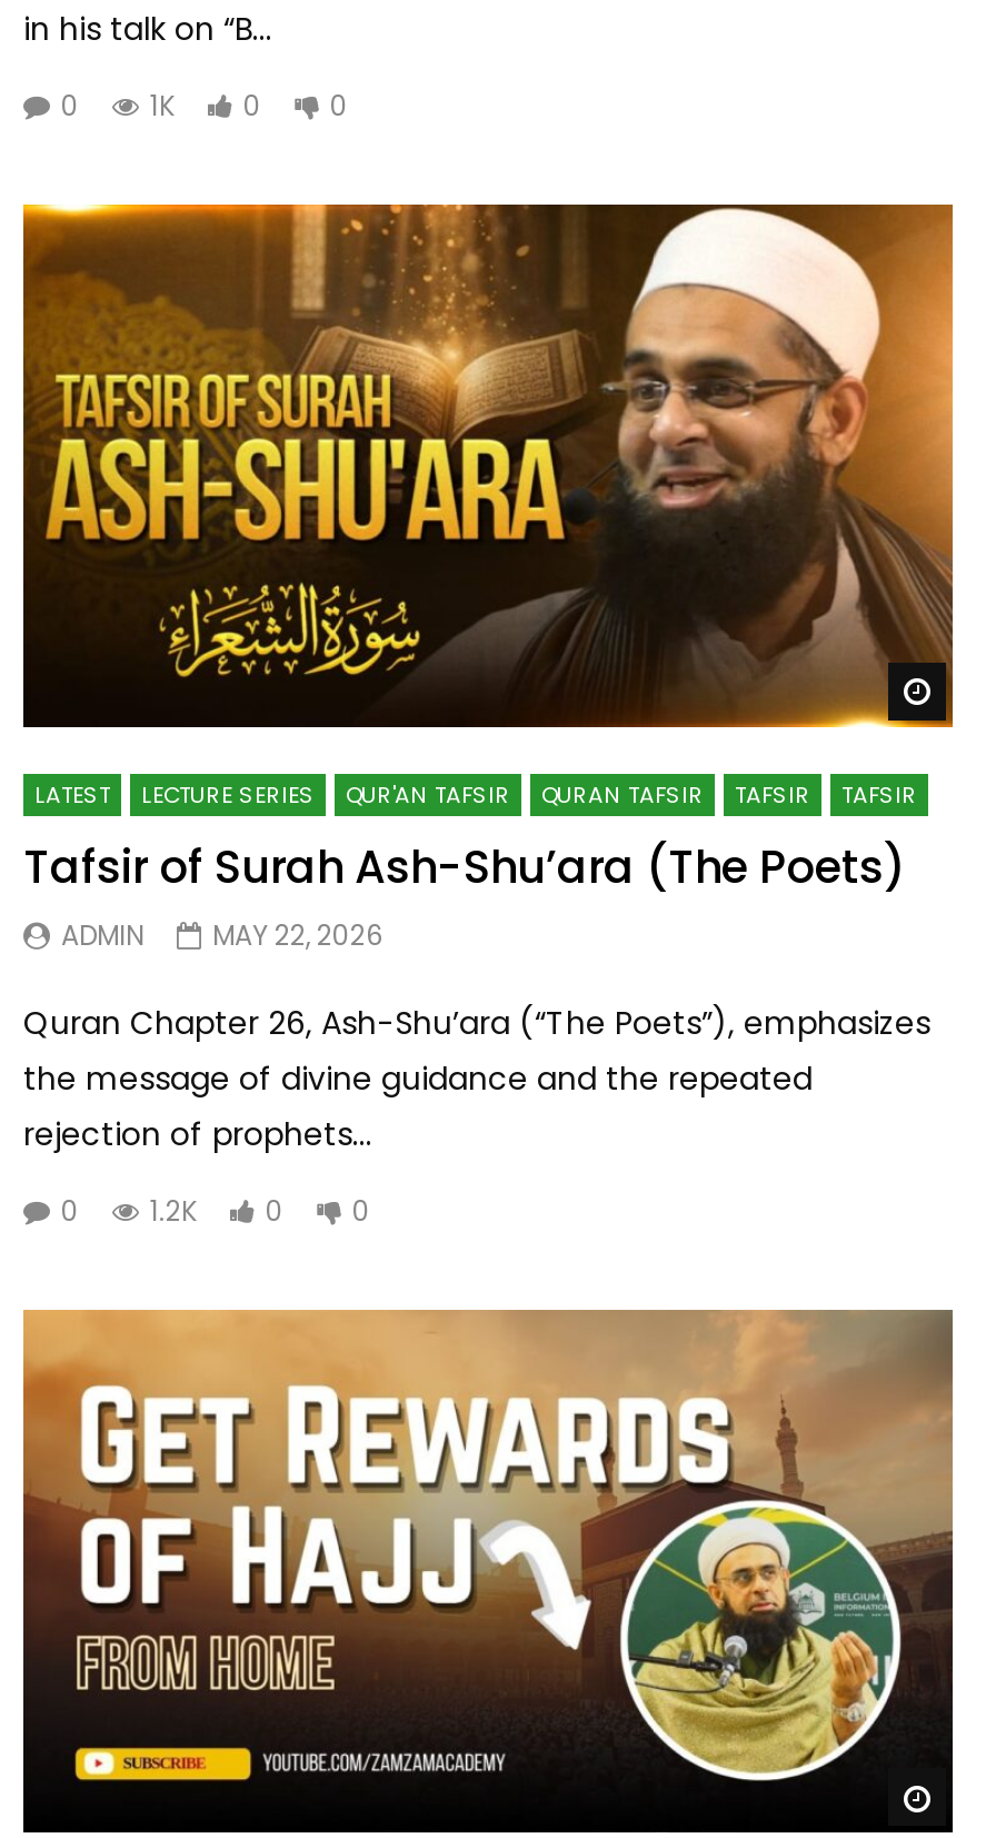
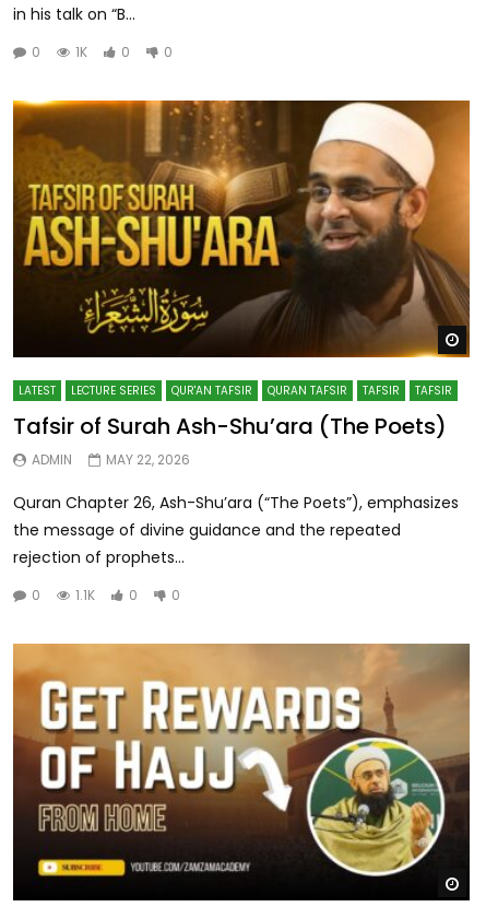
- 0 1.2K 0 0
+ 0 1.1K 0 0
